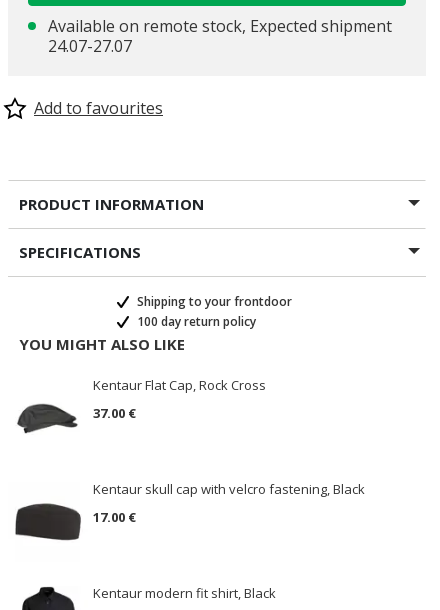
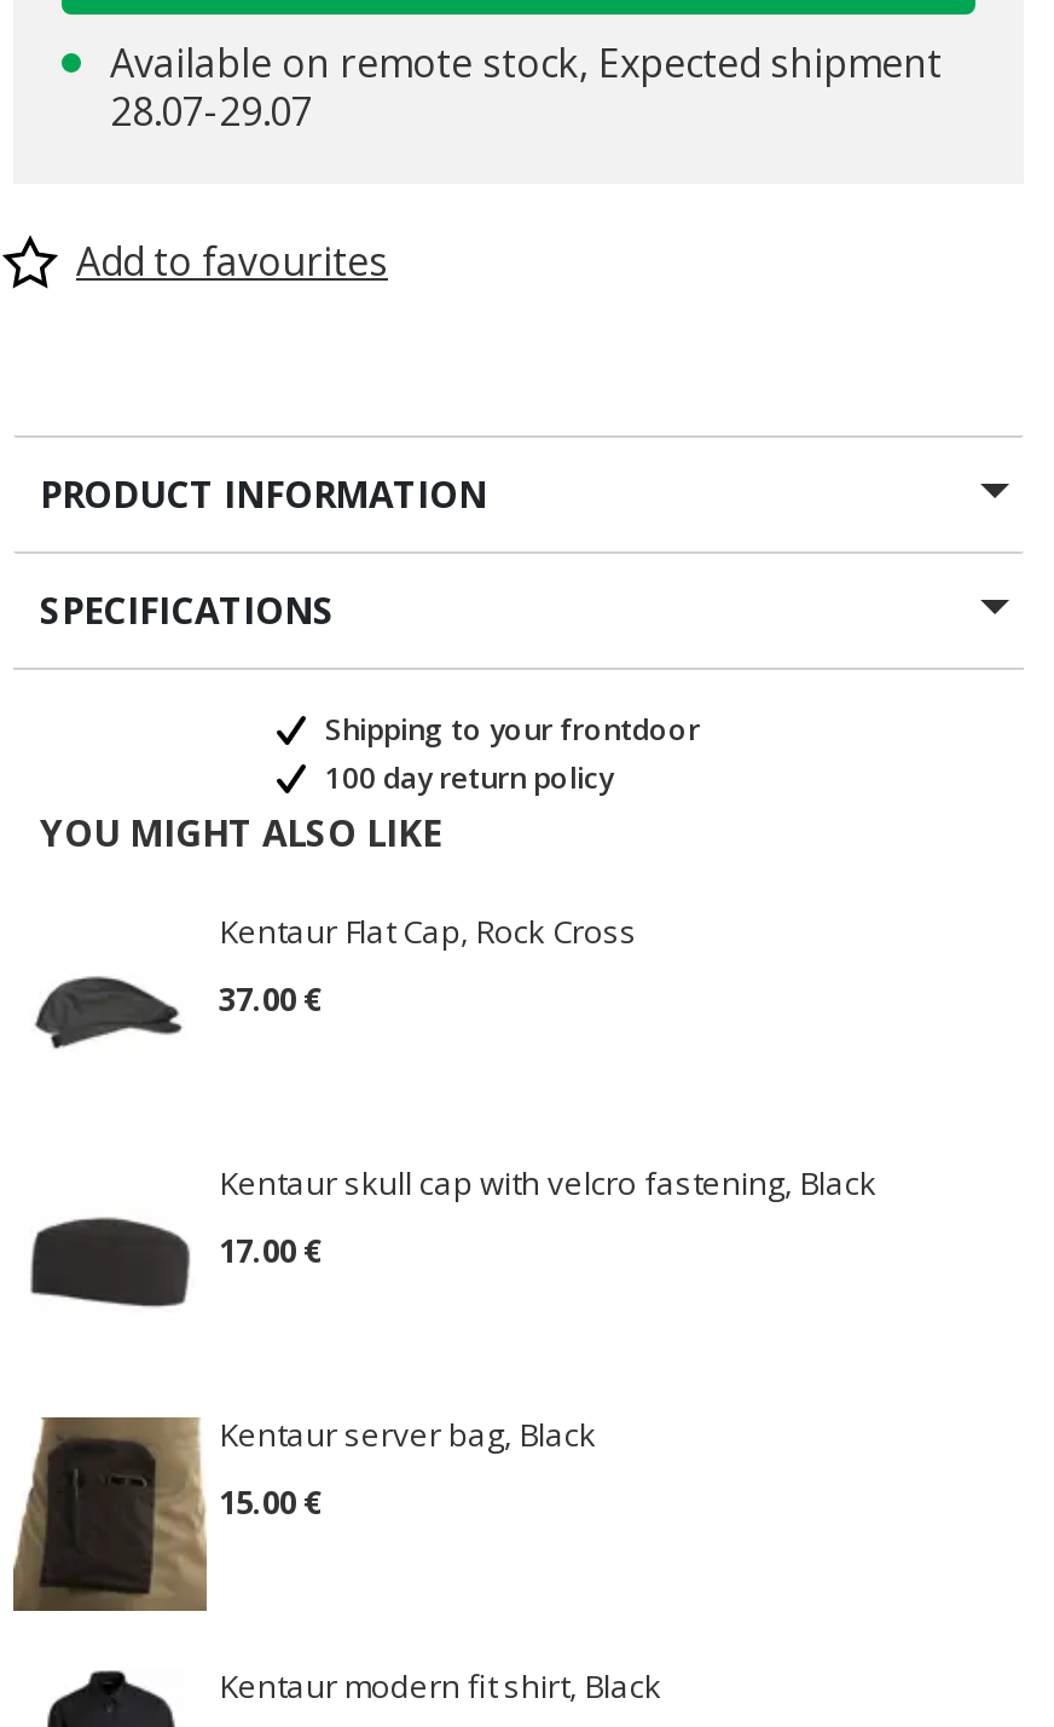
- 24.07-27.07
+ 28.07-29.07

+ [image]
+ Kentaur server bag, Black
+ 15.00 €
